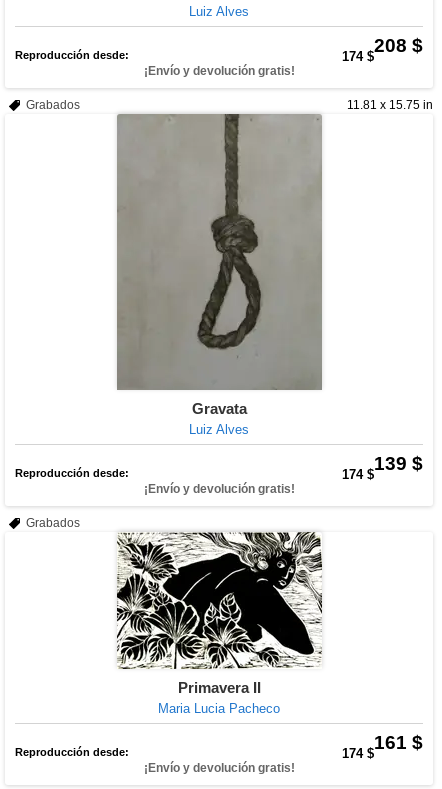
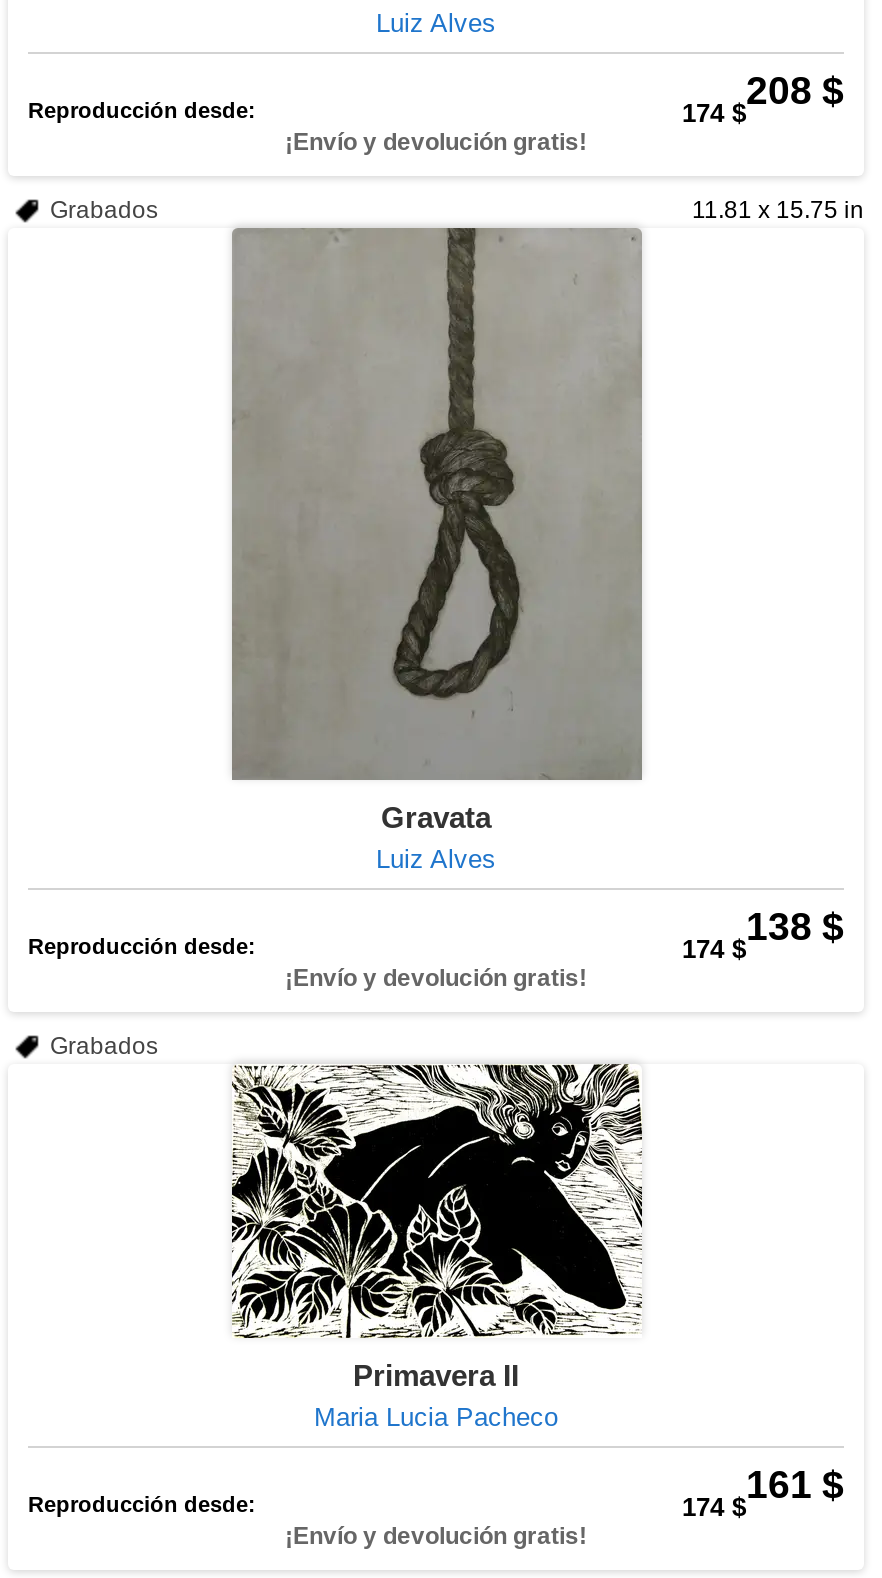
- 139 $
+ 138 $
